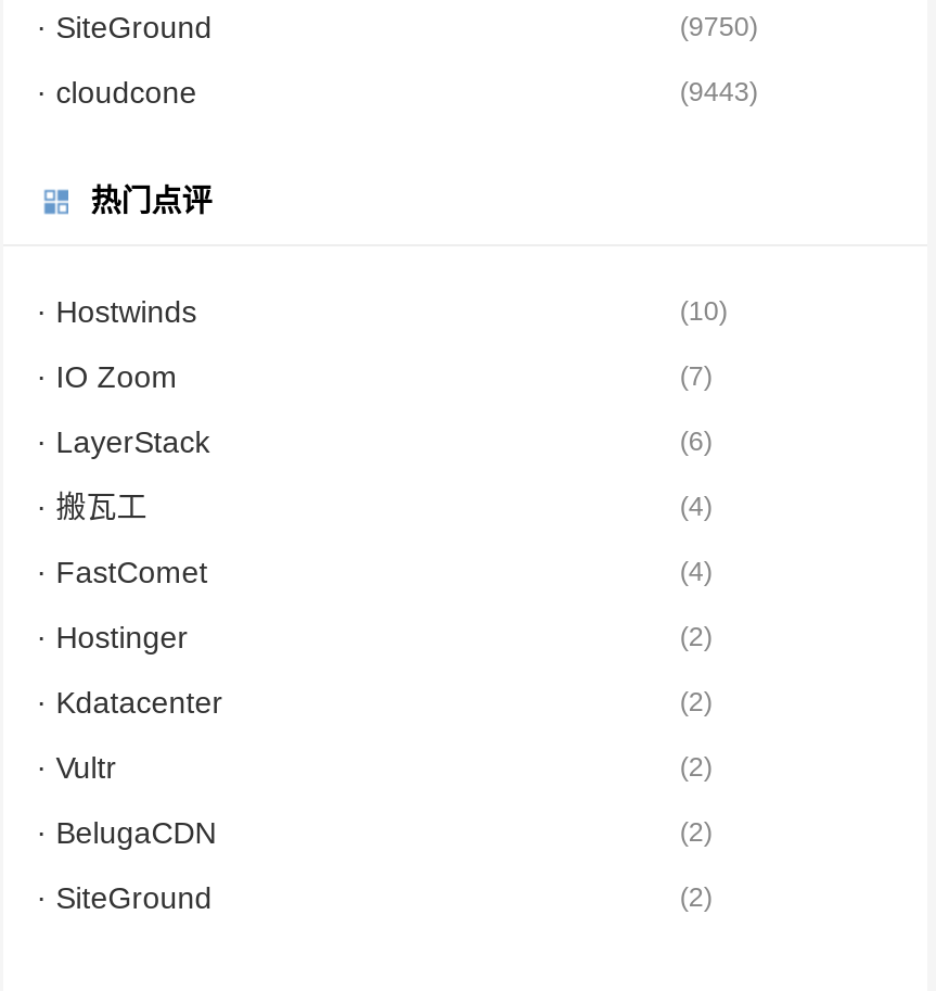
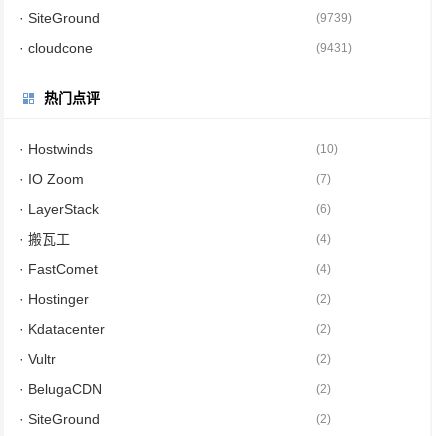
- (9750)
+ (9739)

- (9443)
+ (9431)
